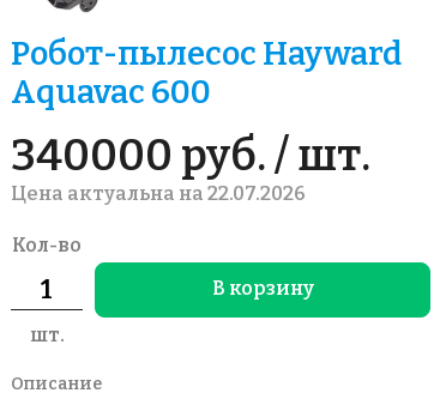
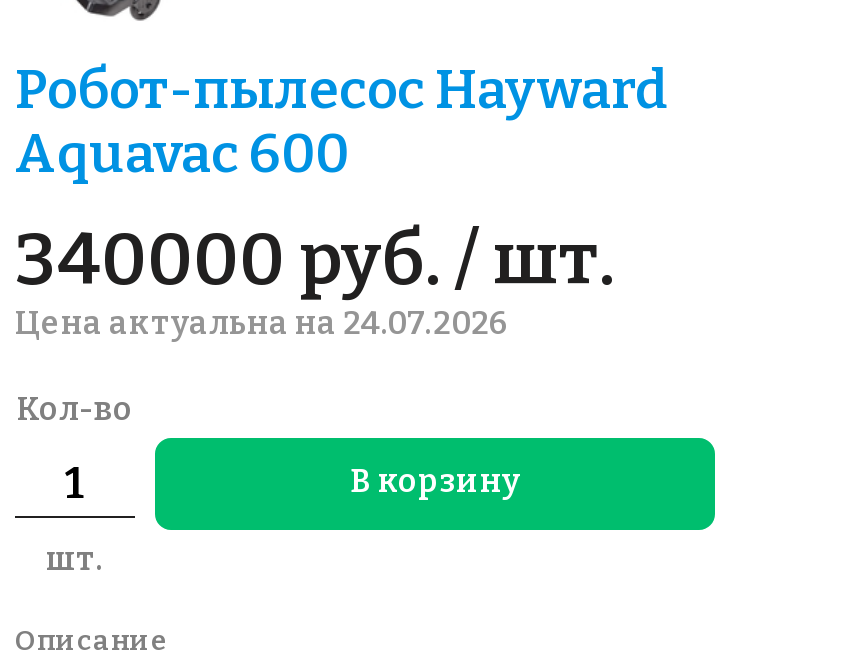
- Цена актуальна на 22.07.2026
+ Цена актуальна на 24.07.2026
